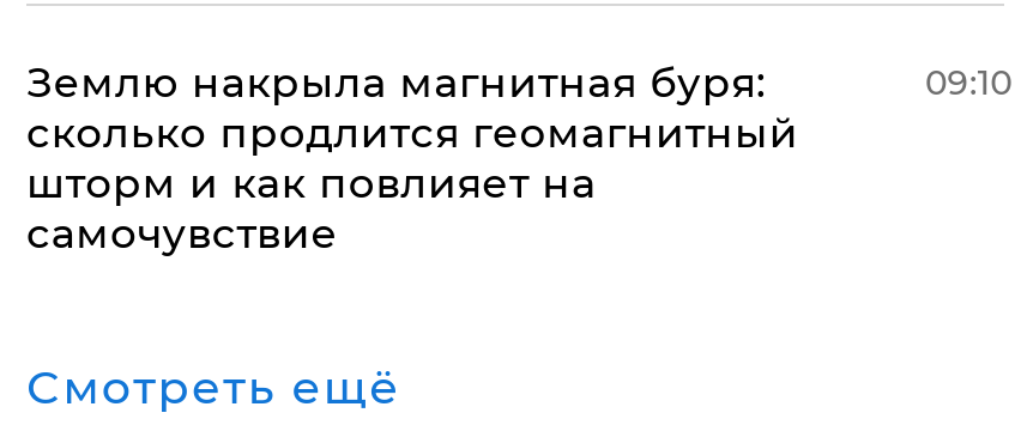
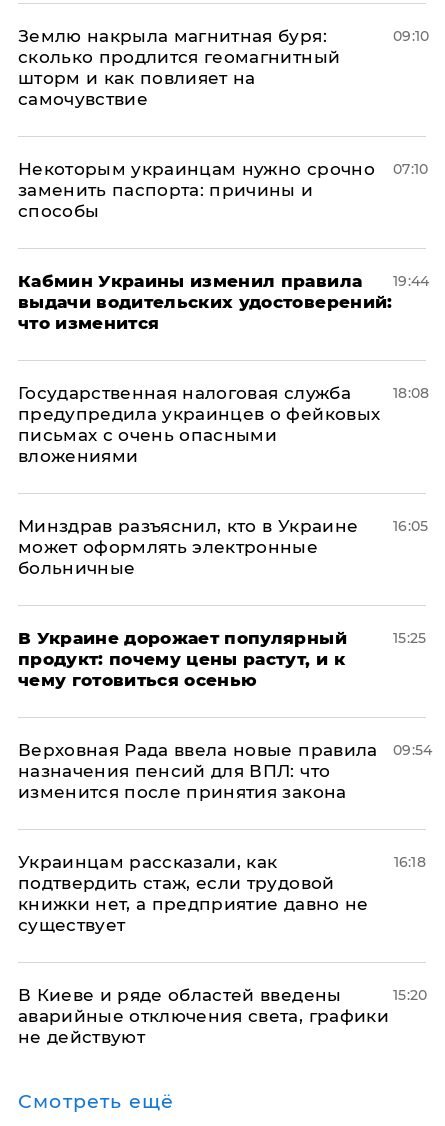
+ Некоторым украинцам нужно срочно
+ заменить паспорта: причины и
+ способы

+ Кабмин Украины изменил правила
+ выдачи водительских удостоверений:
+ что изменится

+ Государственная налоговая служба
+ предупредила украинцев о фейковых
+ письмах с очень опасными
+ вложениями

+ Минздрав разъяснил, кто в Украине
+ может оформлять электронные
+ больничные

+ В Украине дорожает популярный
+ продукт: почему цены растут, и к
+ чему готовиться осенью

+ Верховная Рада ввела новые правила
+ назначения пенсий для ВПЛ: что
+ изменится после принятия закона

+ Украинцам рассказали, как
+ подтвердить стаж, если трудовой
+ книжки нет, а предприятие давно не
+ существует

+ В Киеве и ряде областей введены
+ аварийные отключения света, графики
+ не действуют

+ 07:10

+ 19:44

+ 18:08

+ 16:05

+ 15:25

+ 09:54

+ 15:20

+ 16:18
